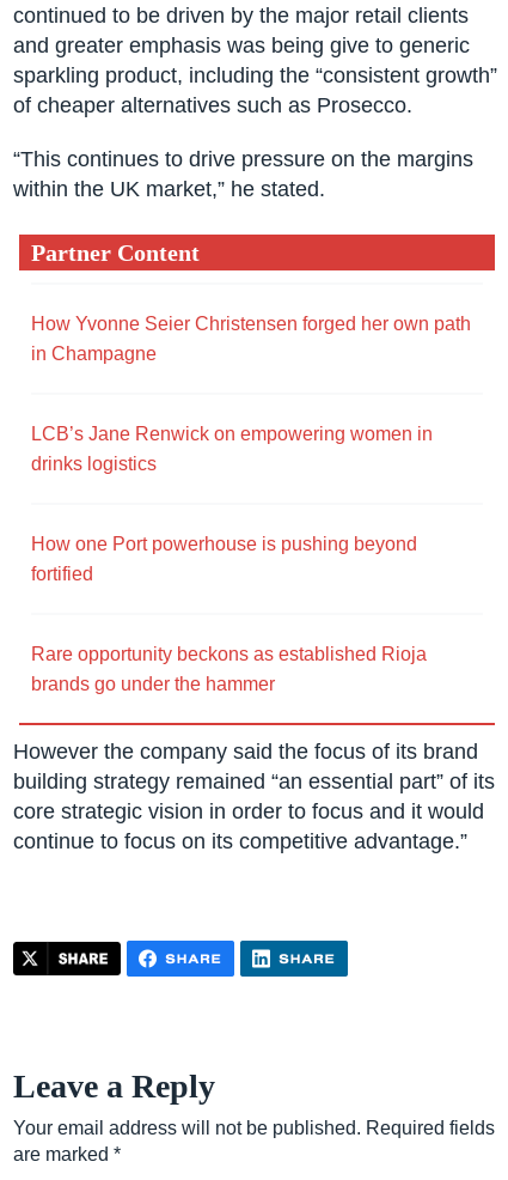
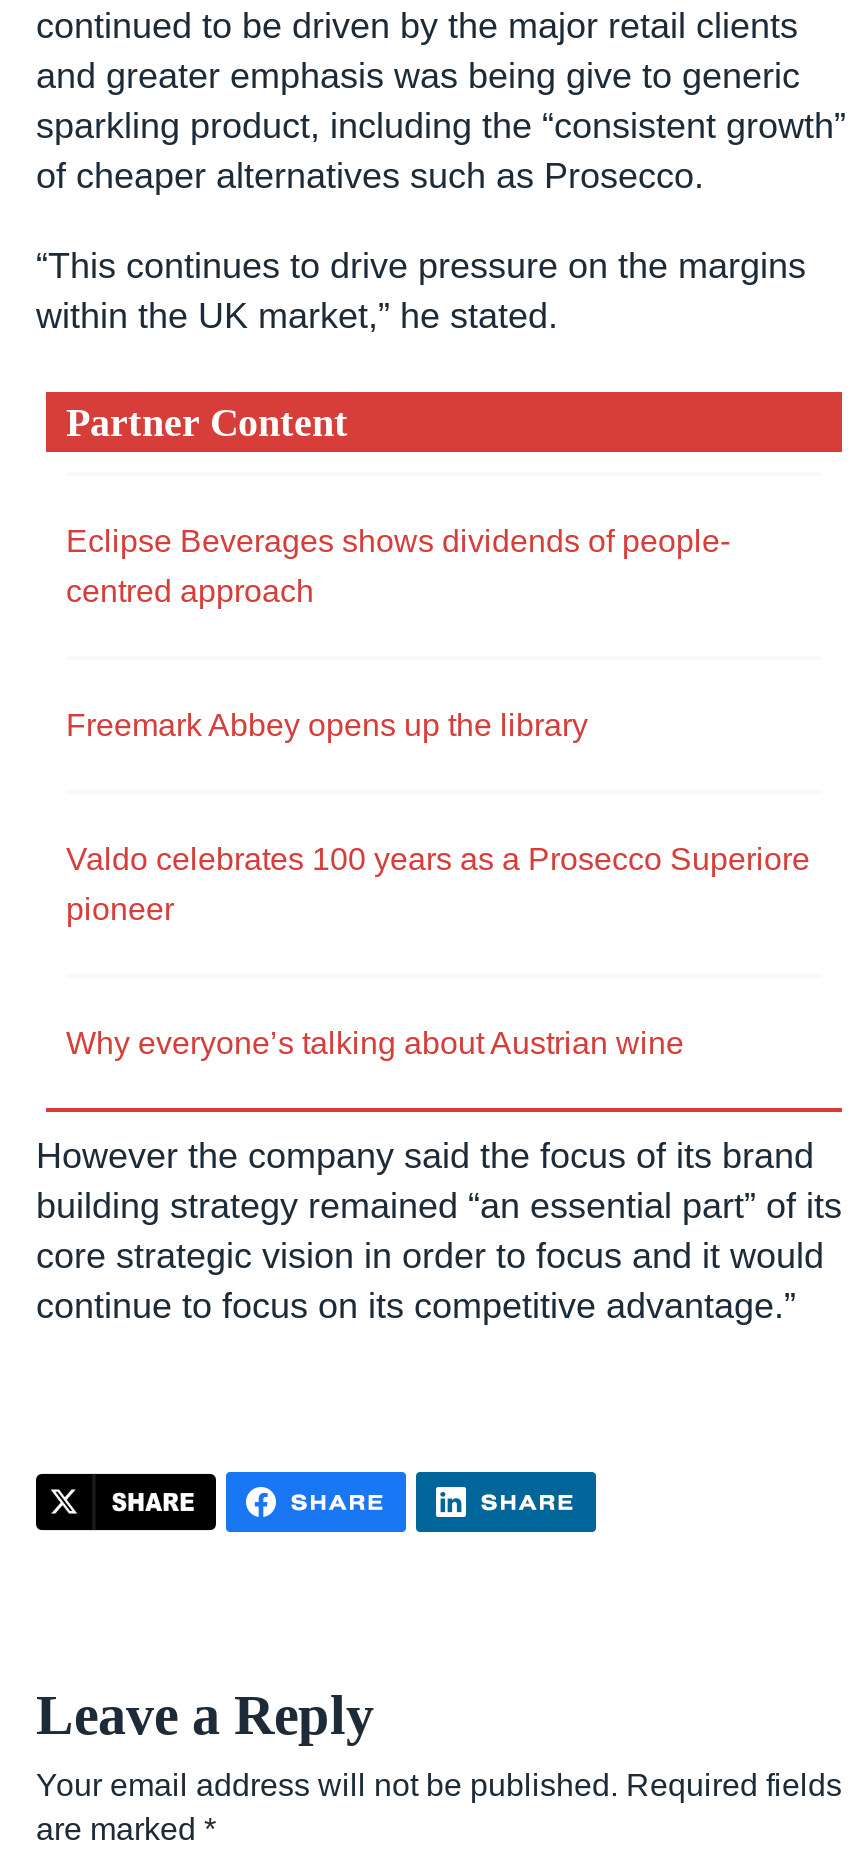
- How Yvonne Seier Christensen forged her own path
- in Champagne
+ Eclipse Beverages shows dividends of people-
+ centred approach

- LCB’s Jane Renwick on empowering women in
- drinks logistics
+ Freemark Abbey opens up the library

- How one Port powerhouse is pushing beyond
- fortified
+ Valdo celebrates 100 years as a Prosecco Superiore
+ pioneer

- Rare opportunity beckons as established Rioja
- brands go under the hammer
+ Why everyone’s talking about Austrian wine
